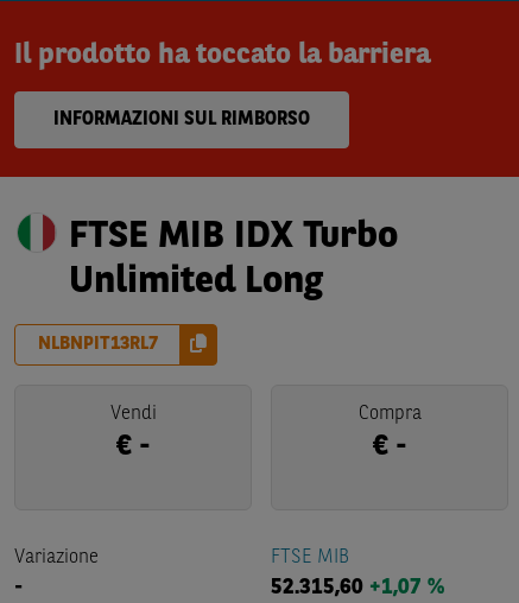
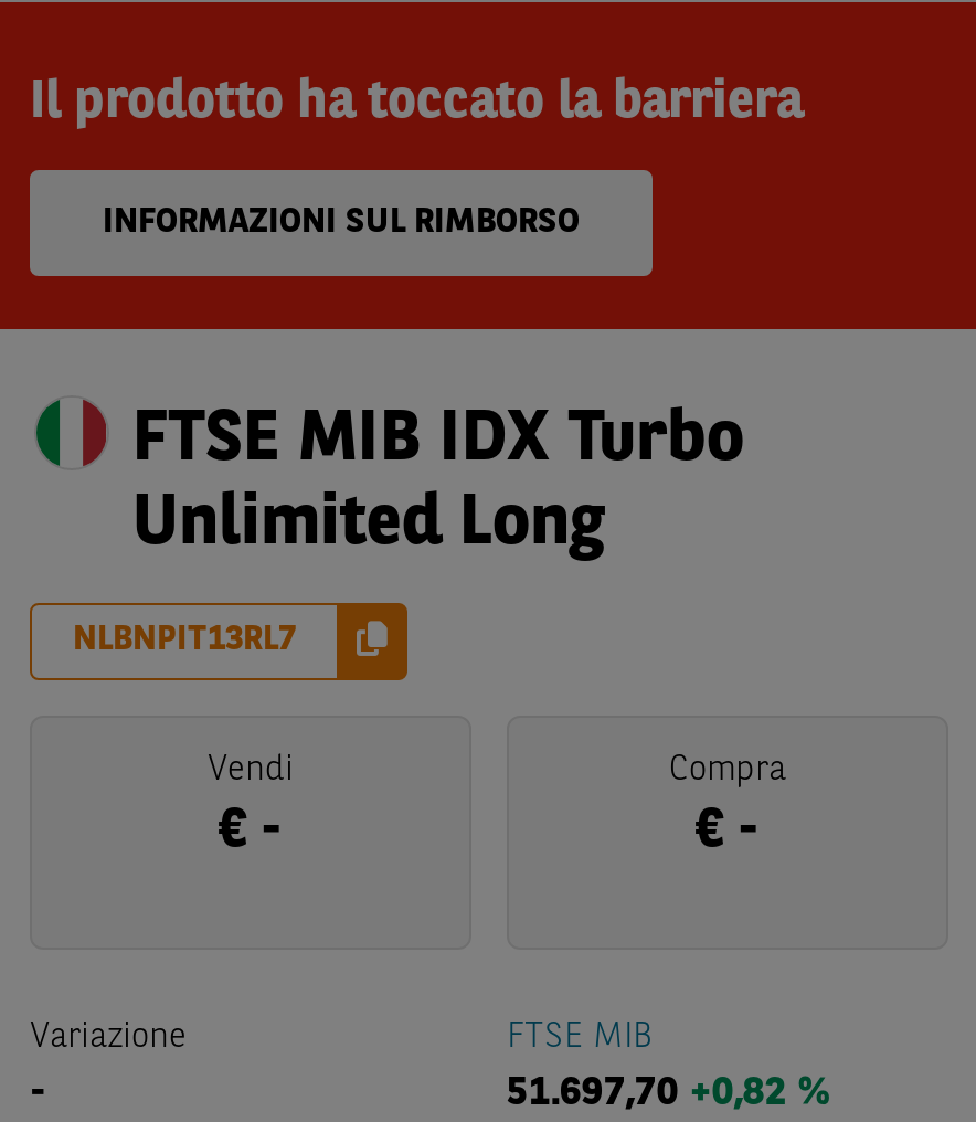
- 52.315,60 +1,07 %
+ 51.697,70 +0,82 %
